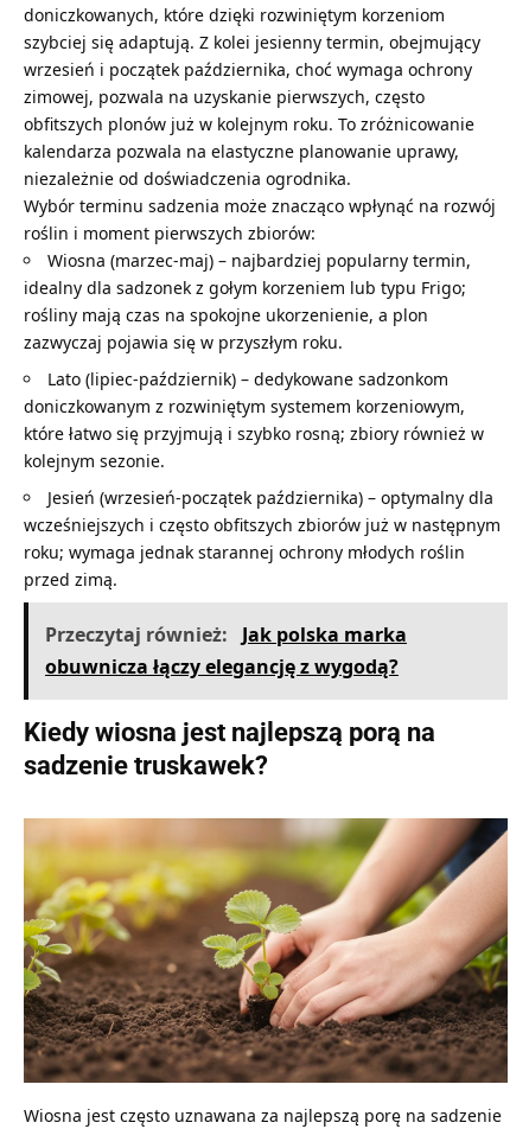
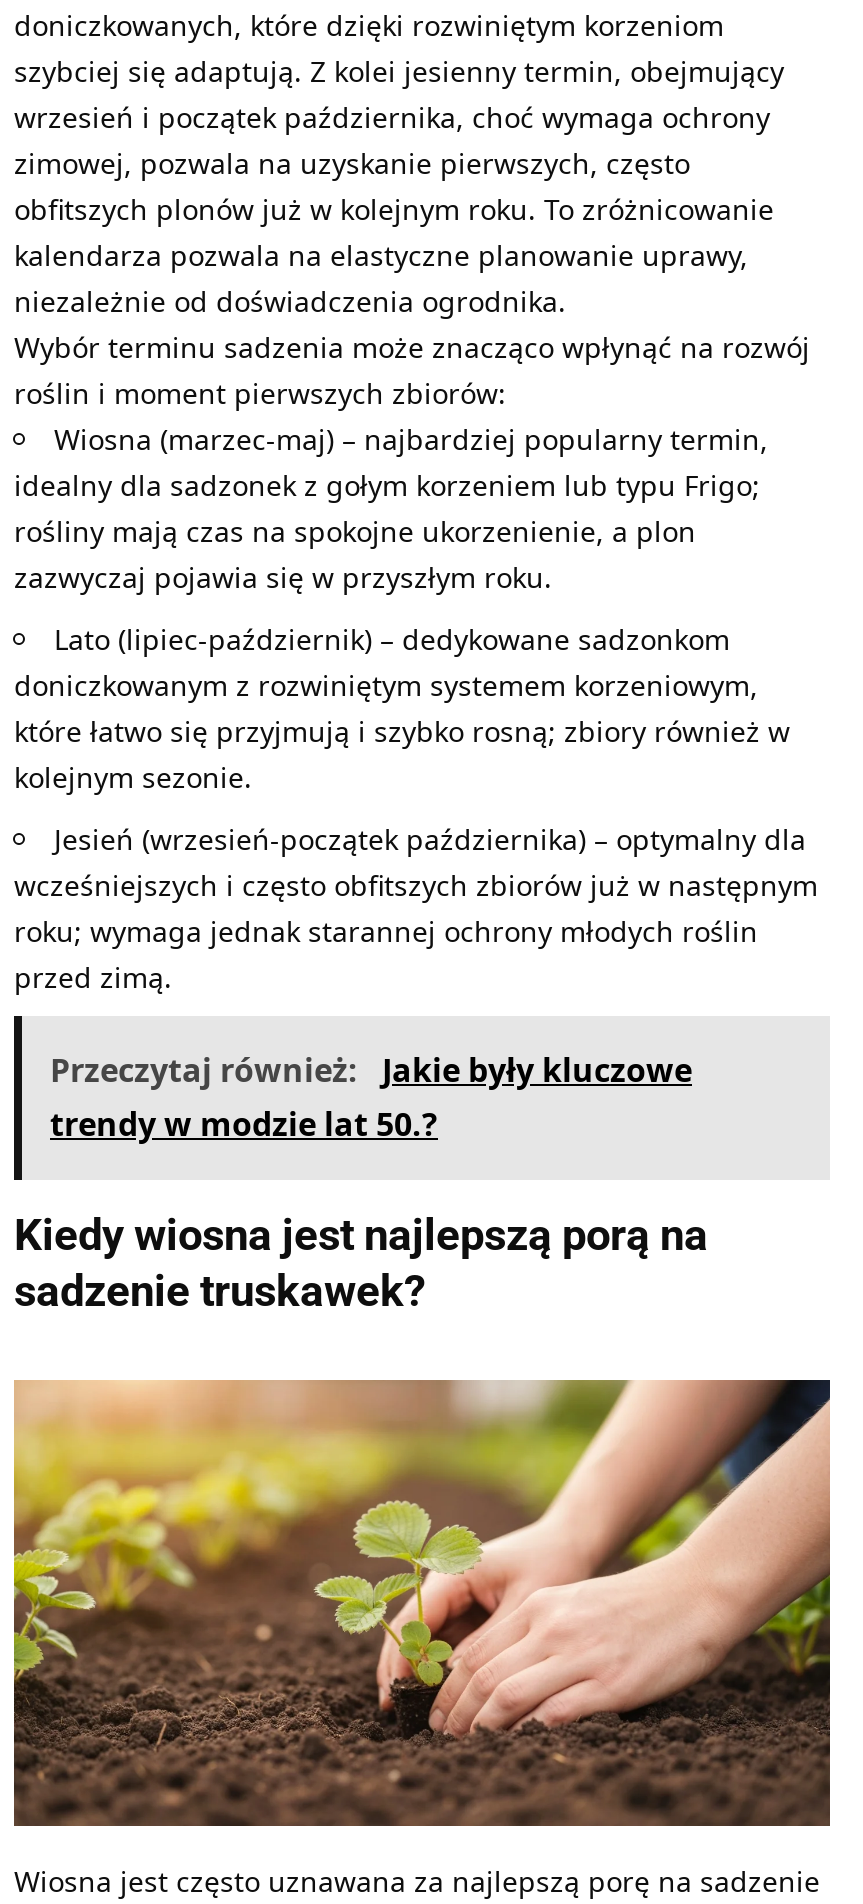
- Przeczytaj również: Jak polska marka
- obuwnicza łączy elegancję z wygodą?
+ Przeczytaj również: Jakie były kluczowe
+ trendy w modzie lat 50.?
